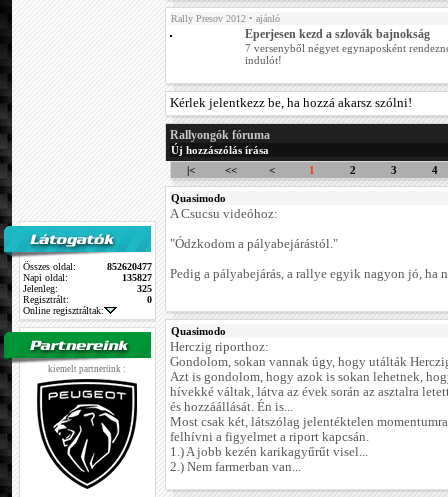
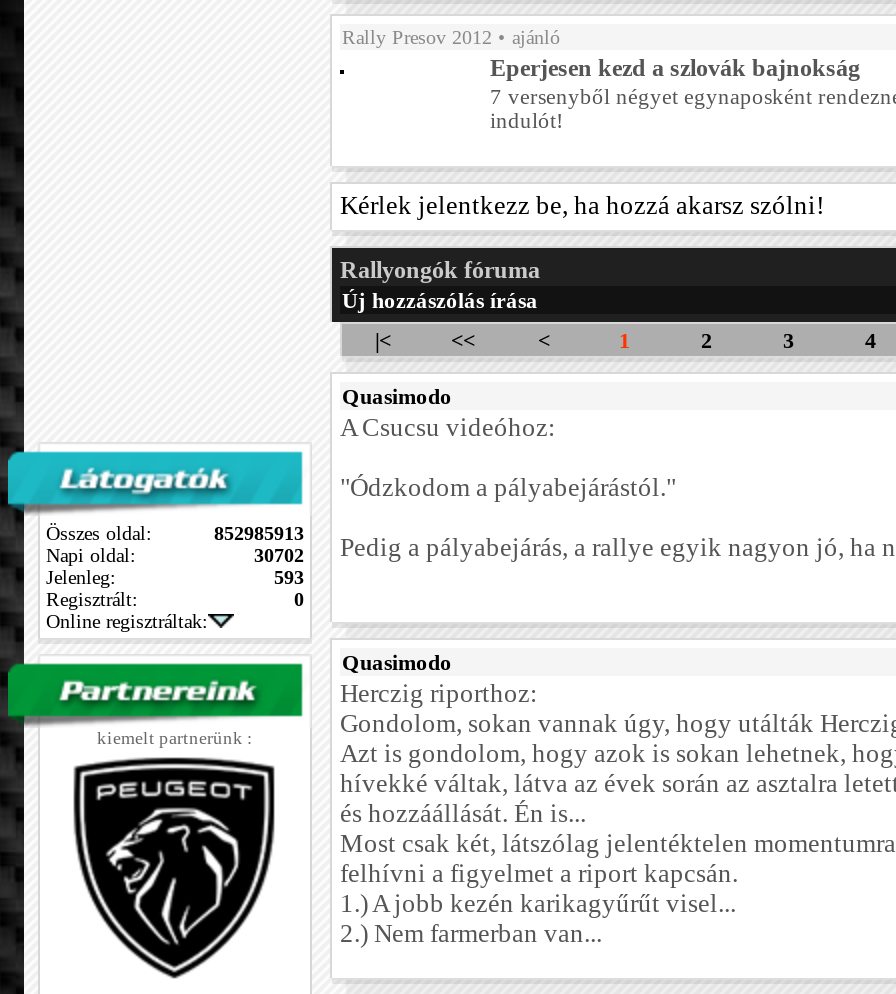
- 852620477
+ 852985913

- 135827
+ 30702

- 325
+ 593
